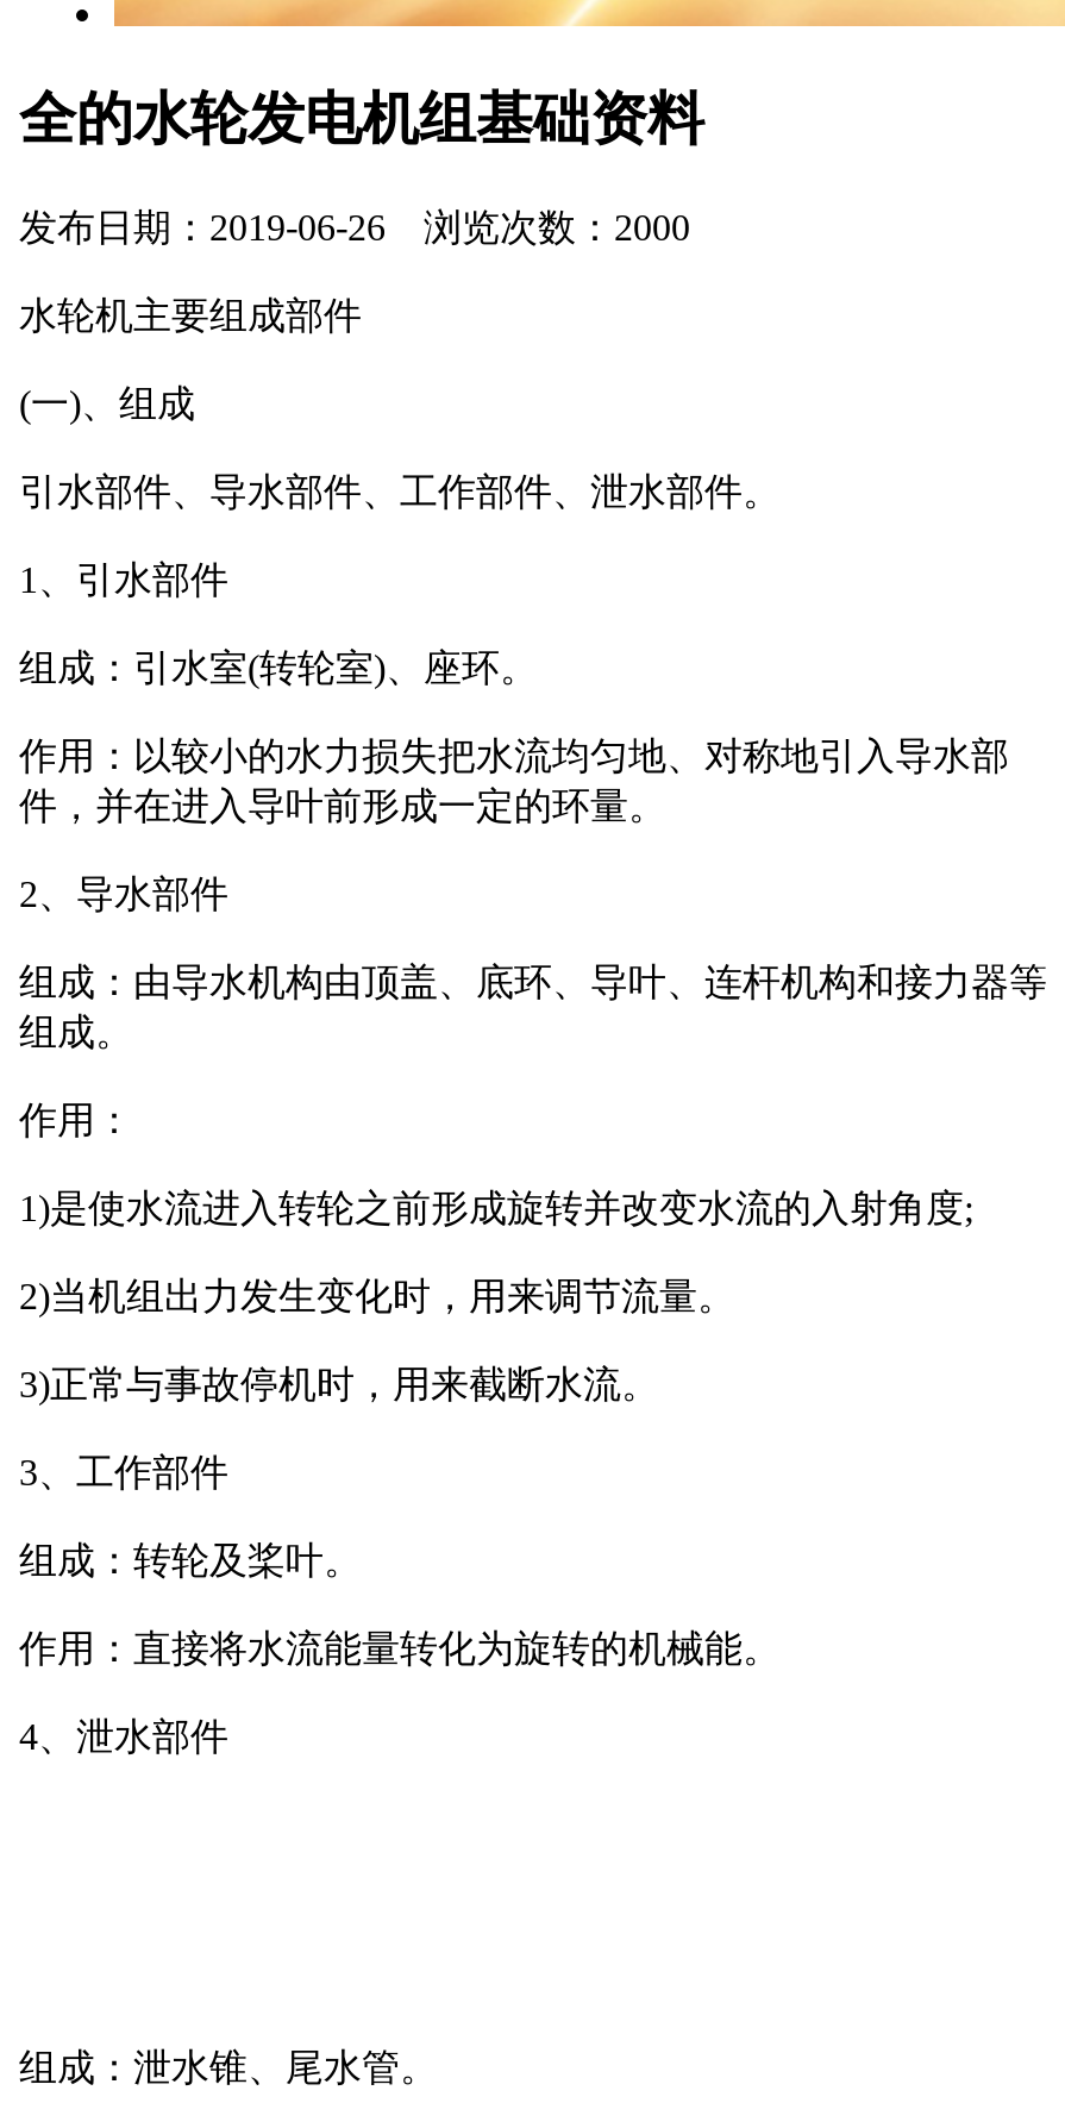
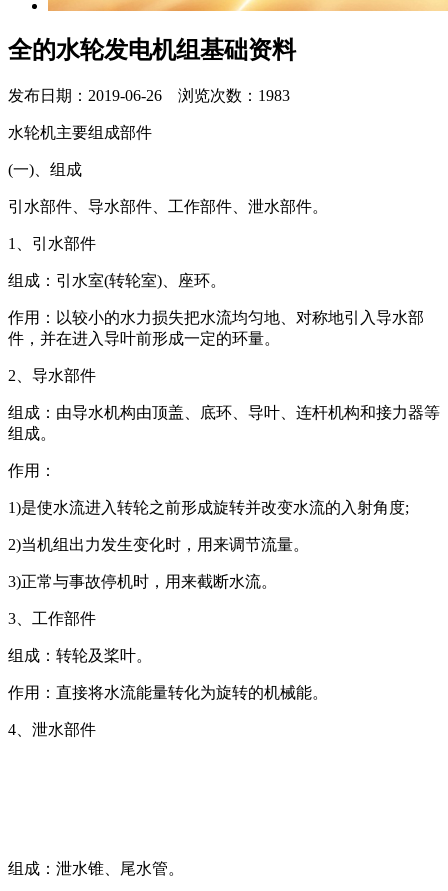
- 发布日期：2019-06-26 浏览次数：2000
+ 发布日期：2019-06-26 浏览次数：1983
